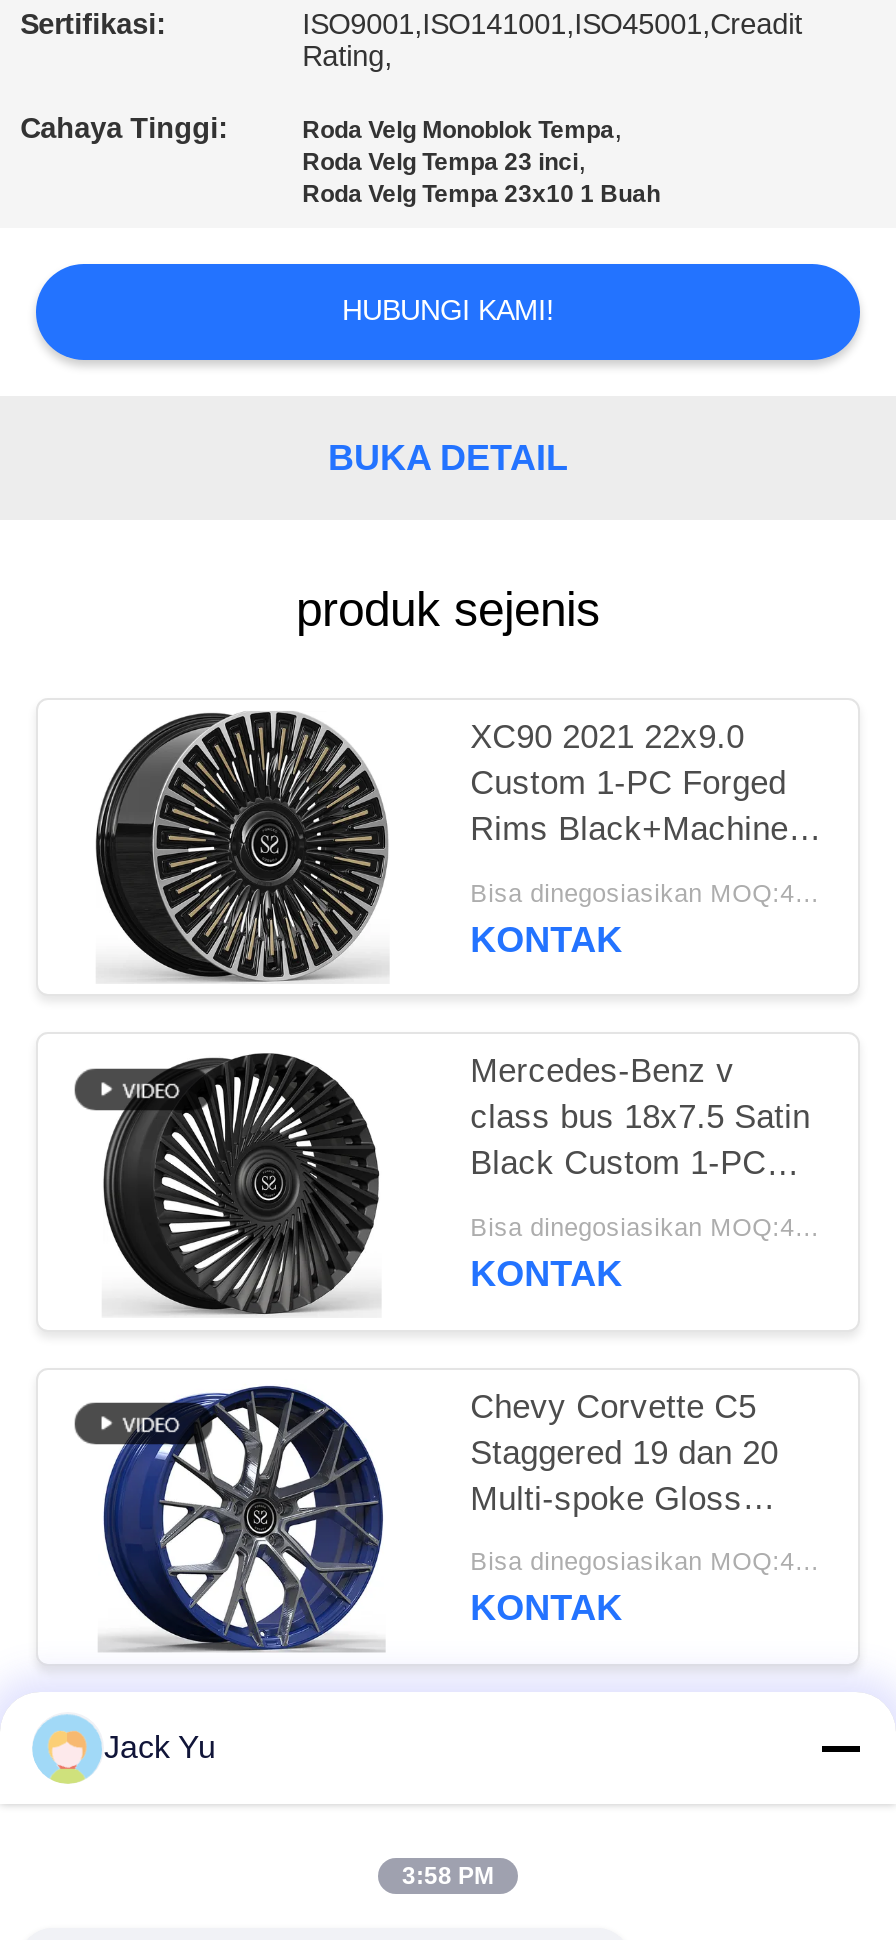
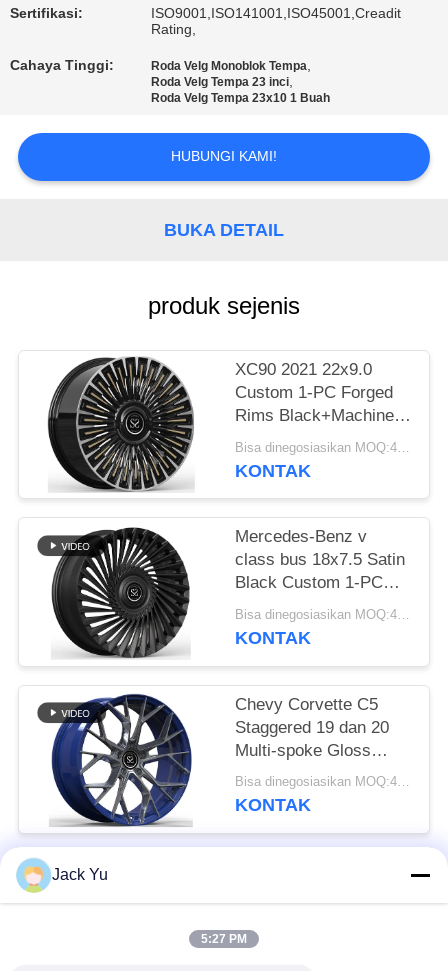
- 3:58 PM
+ 5:27 PM
